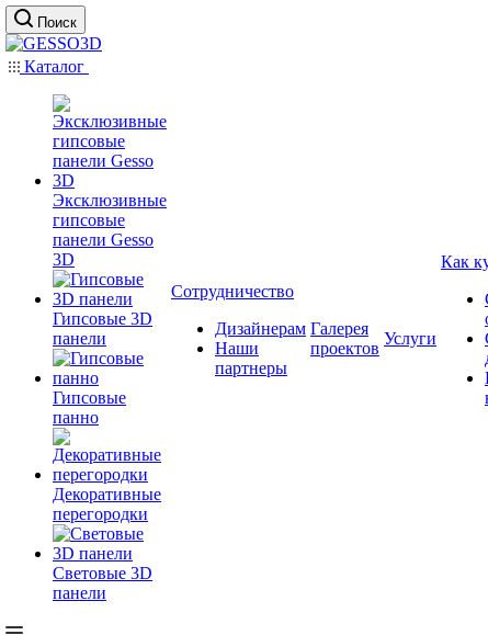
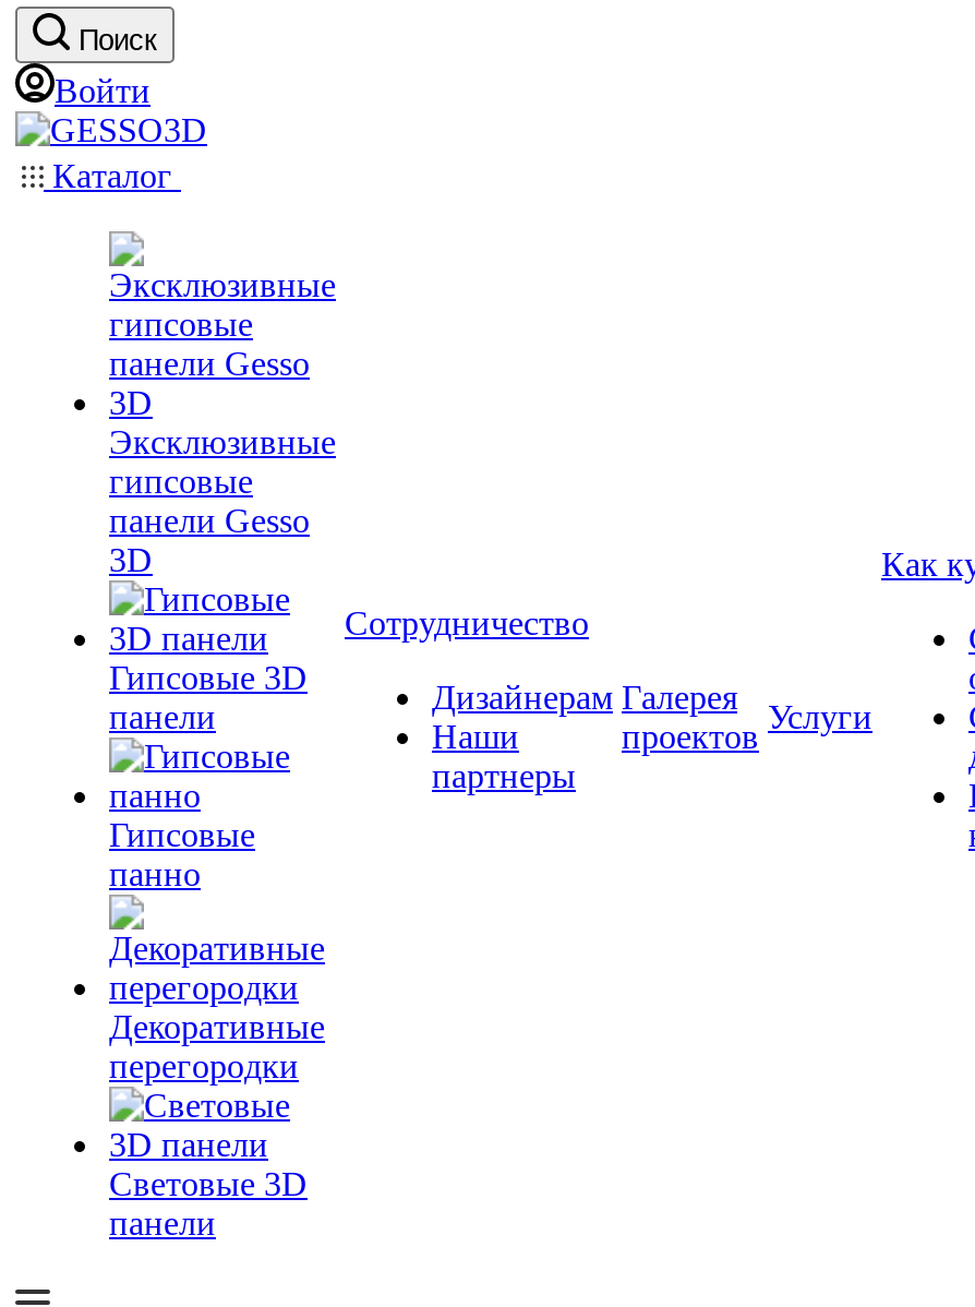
+ Войти
